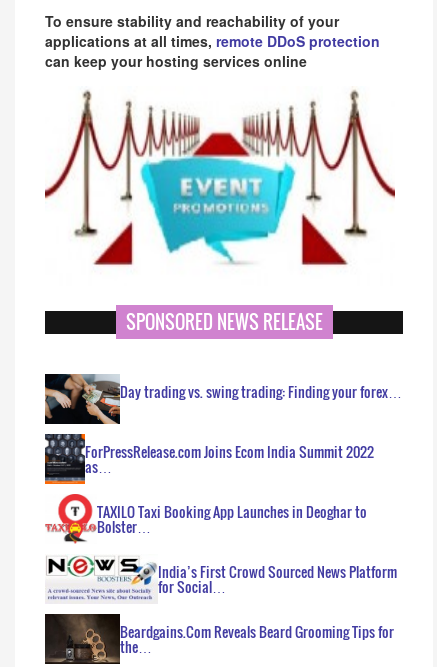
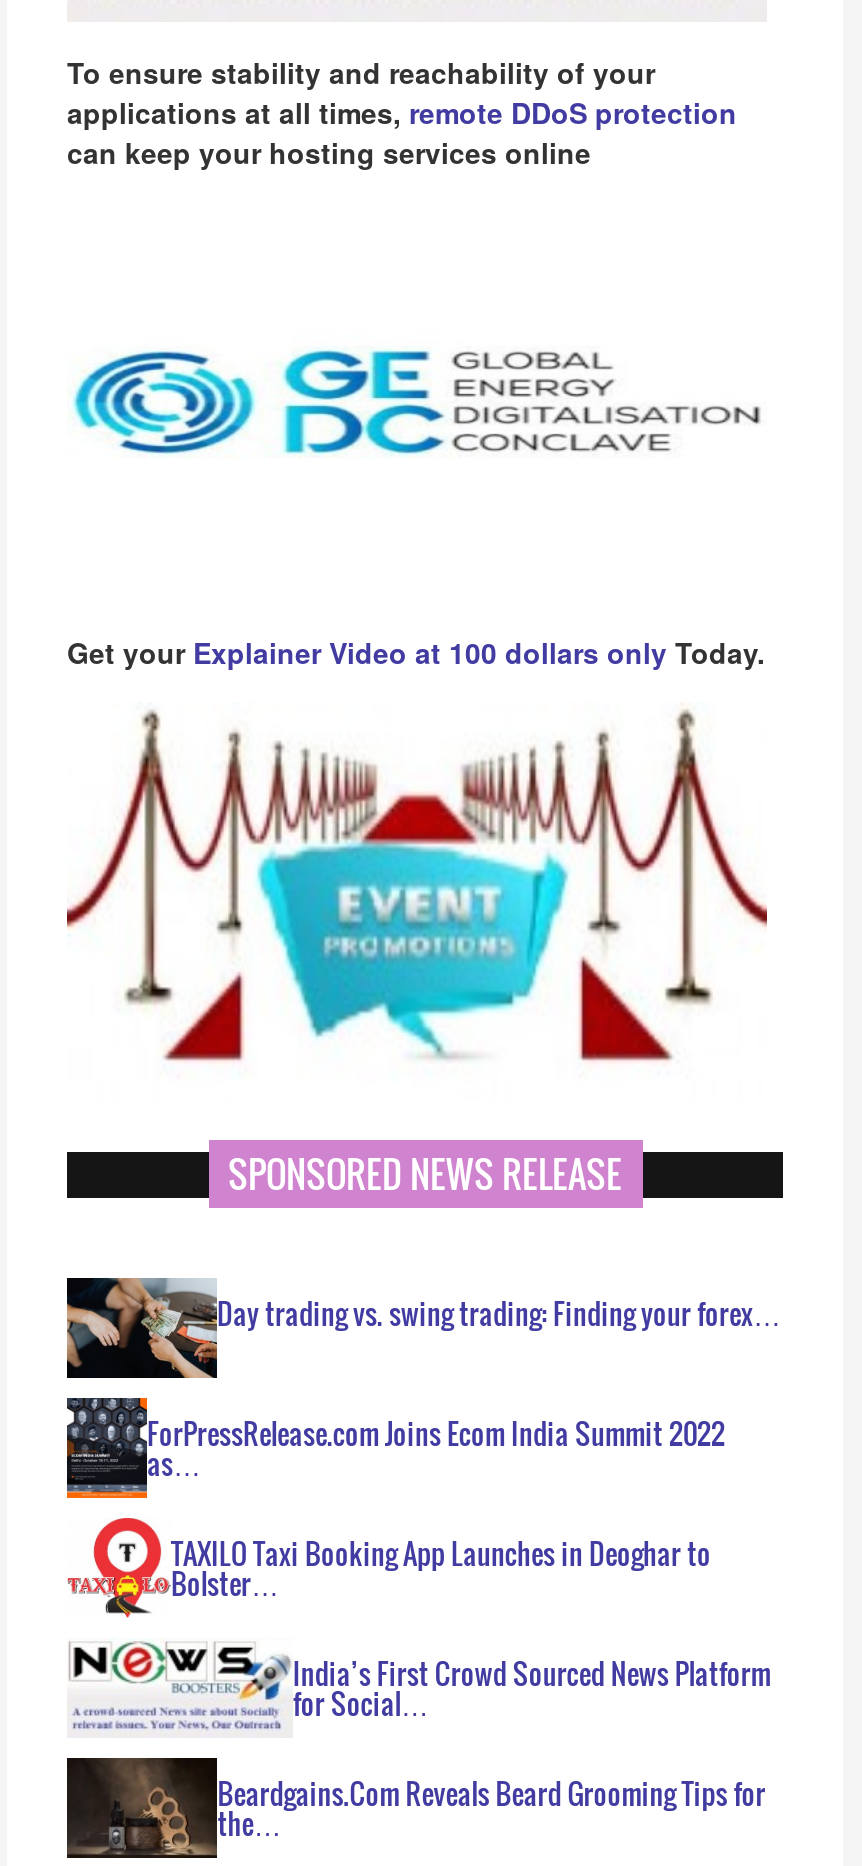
+ Get your Explainer Video at 100 dollars only Today.

+ [image]

+ [image]
